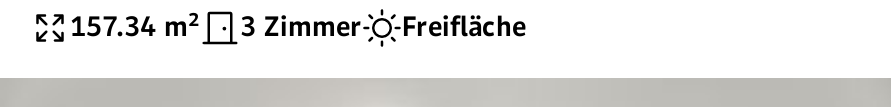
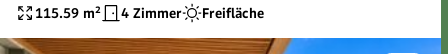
- 157.34 m²
- 3 Zimmer
+ 115.59 m²
+ 4 Zimmer
